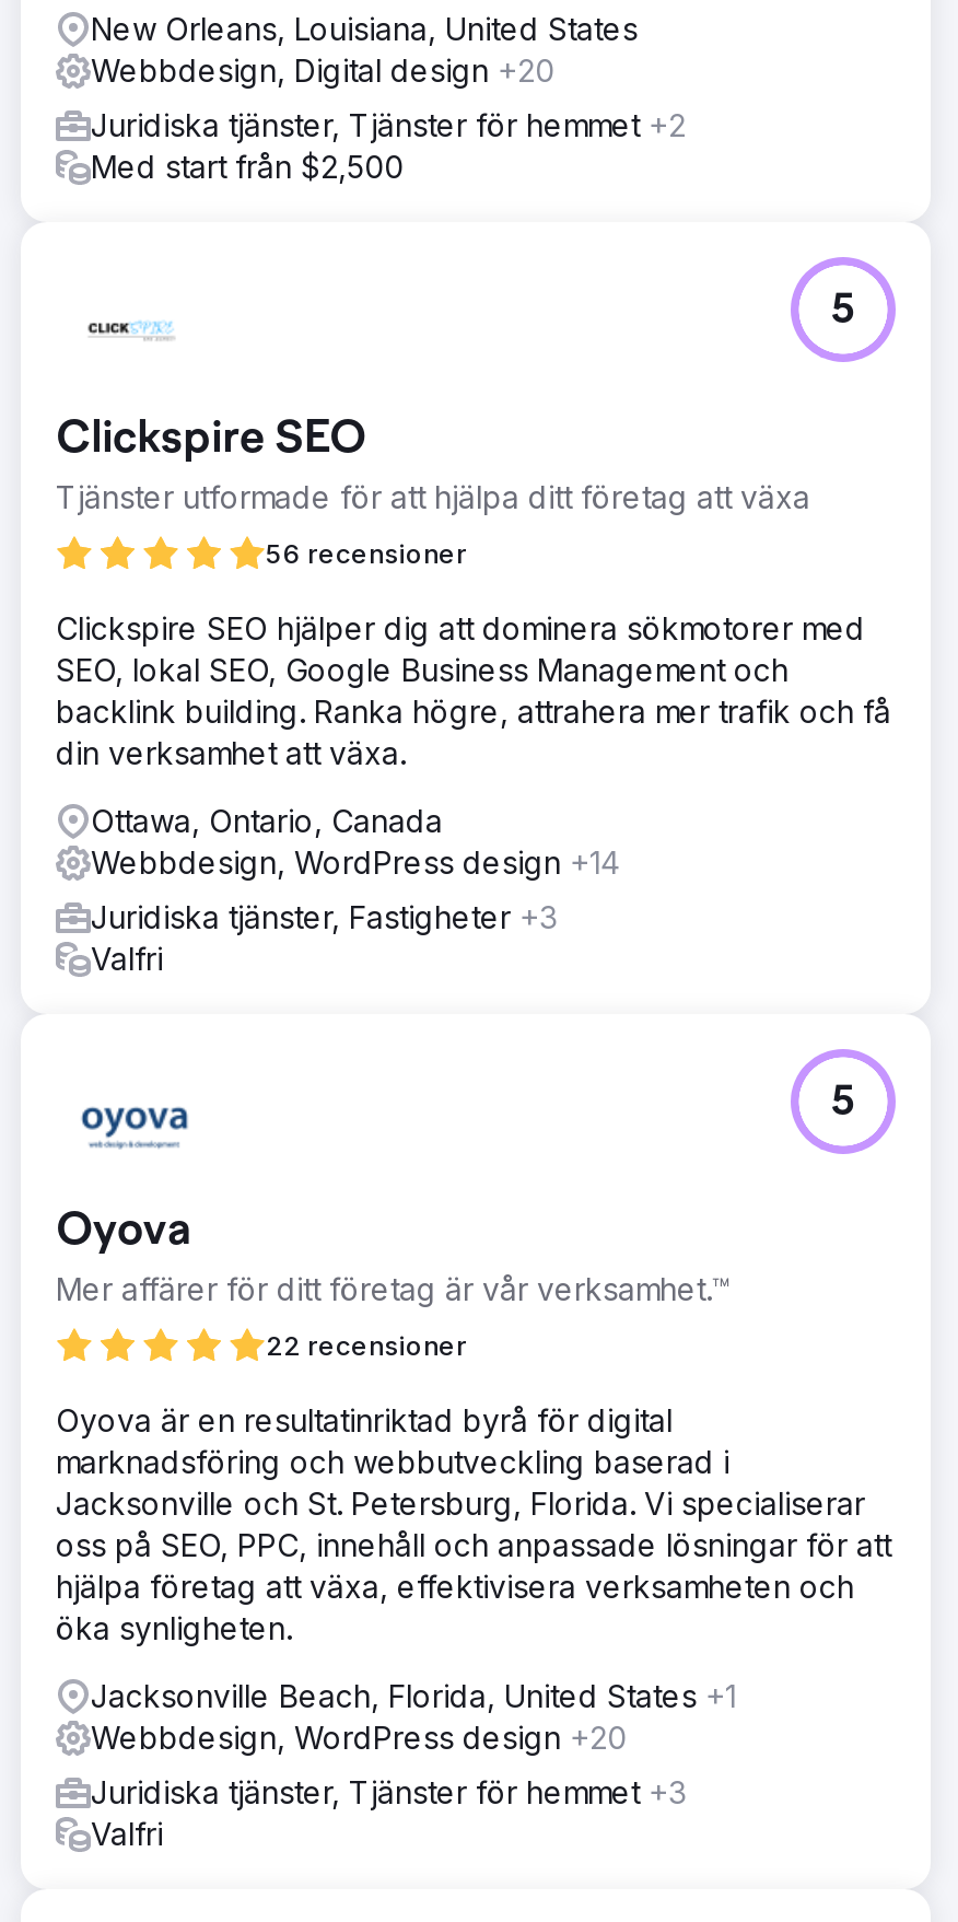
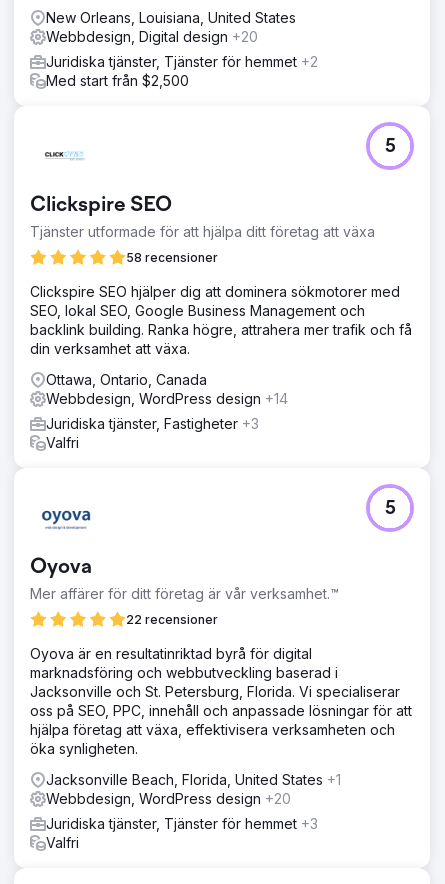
- 56 recensioner
+ 58 recensioner
